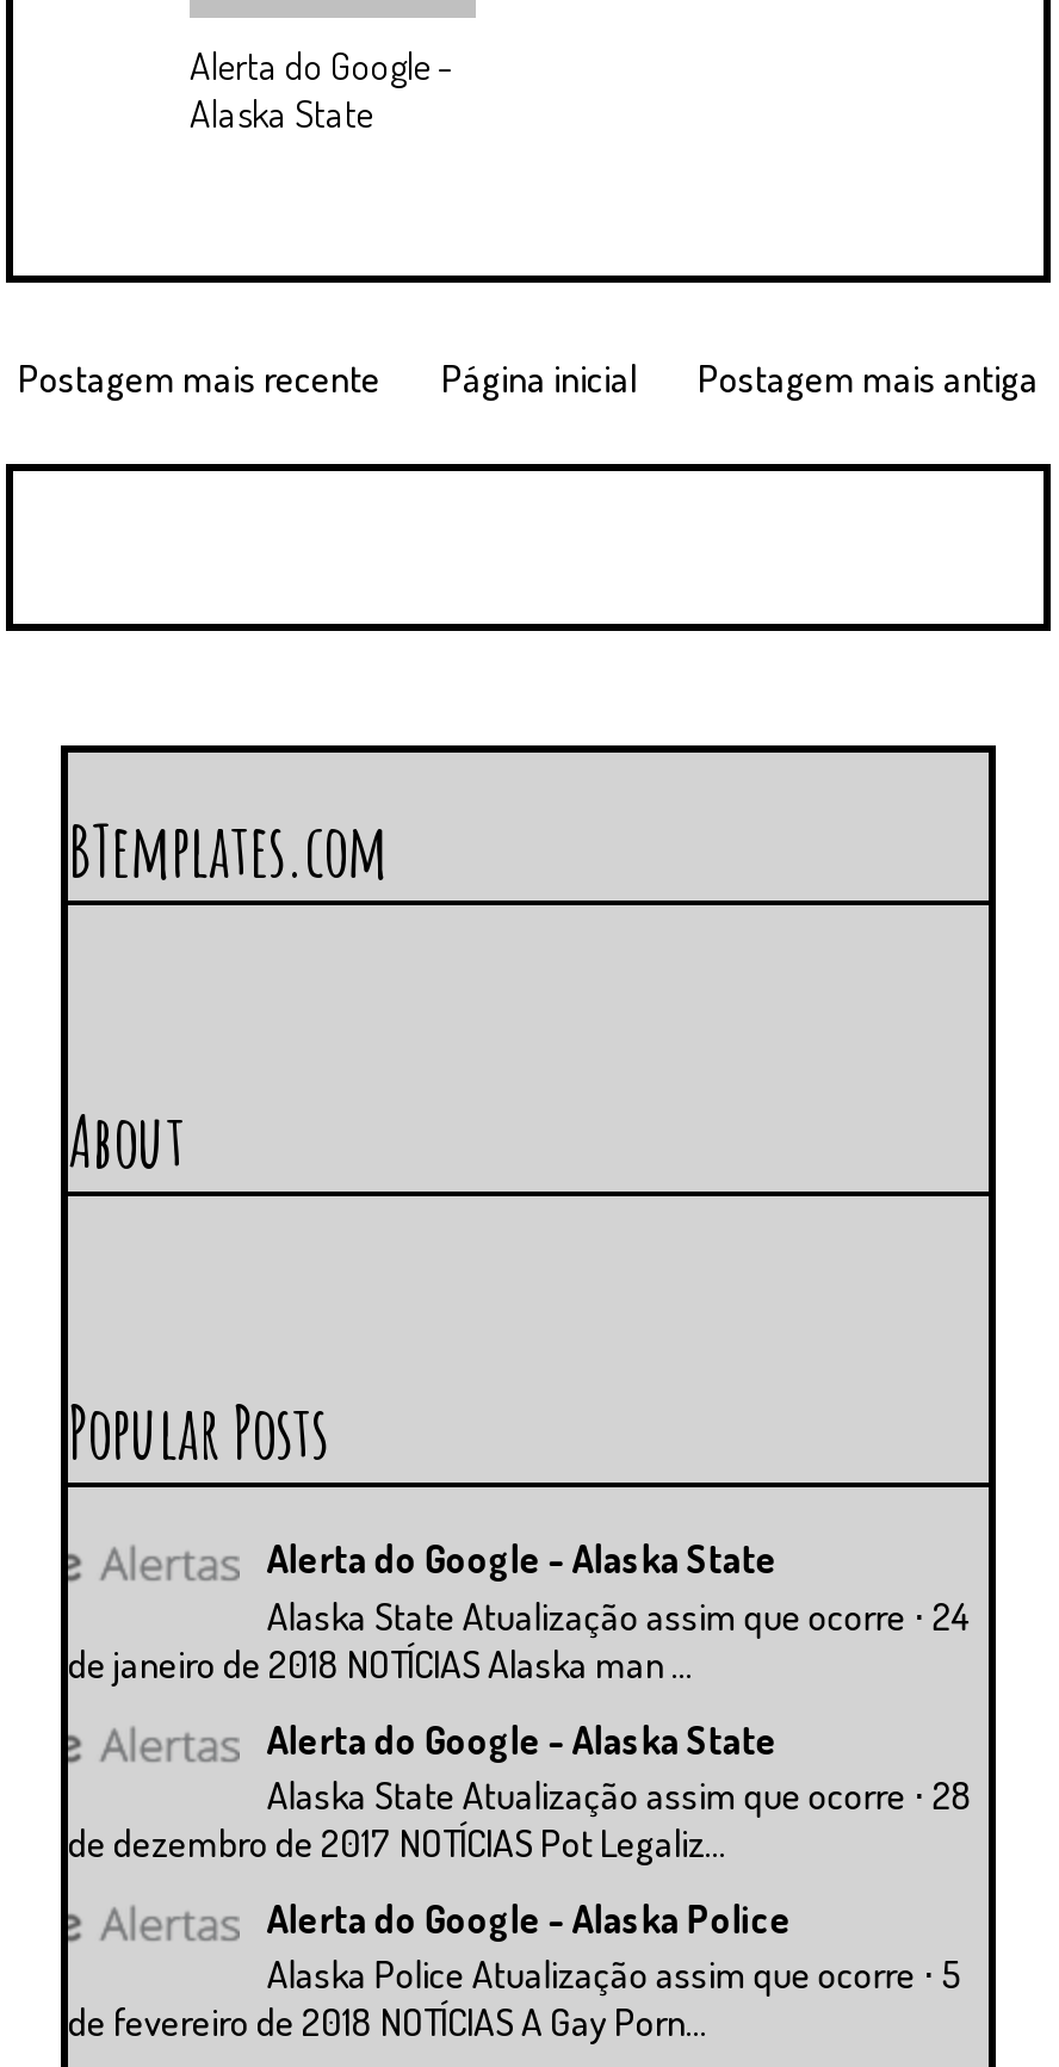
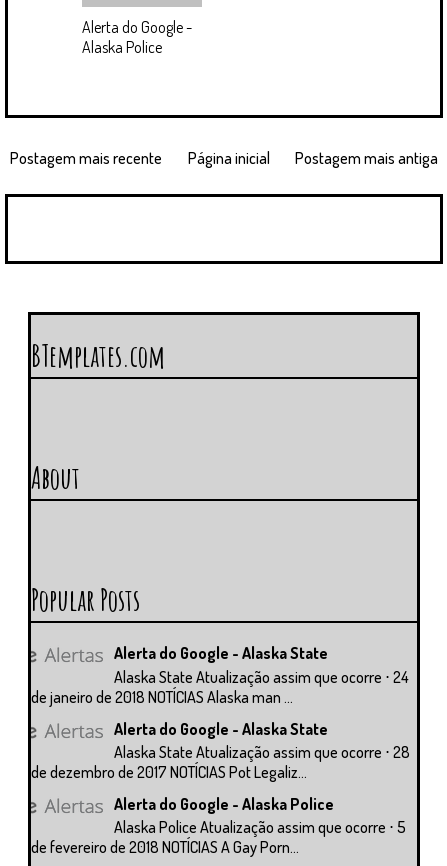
- Alaska State
+ Alaska Police
